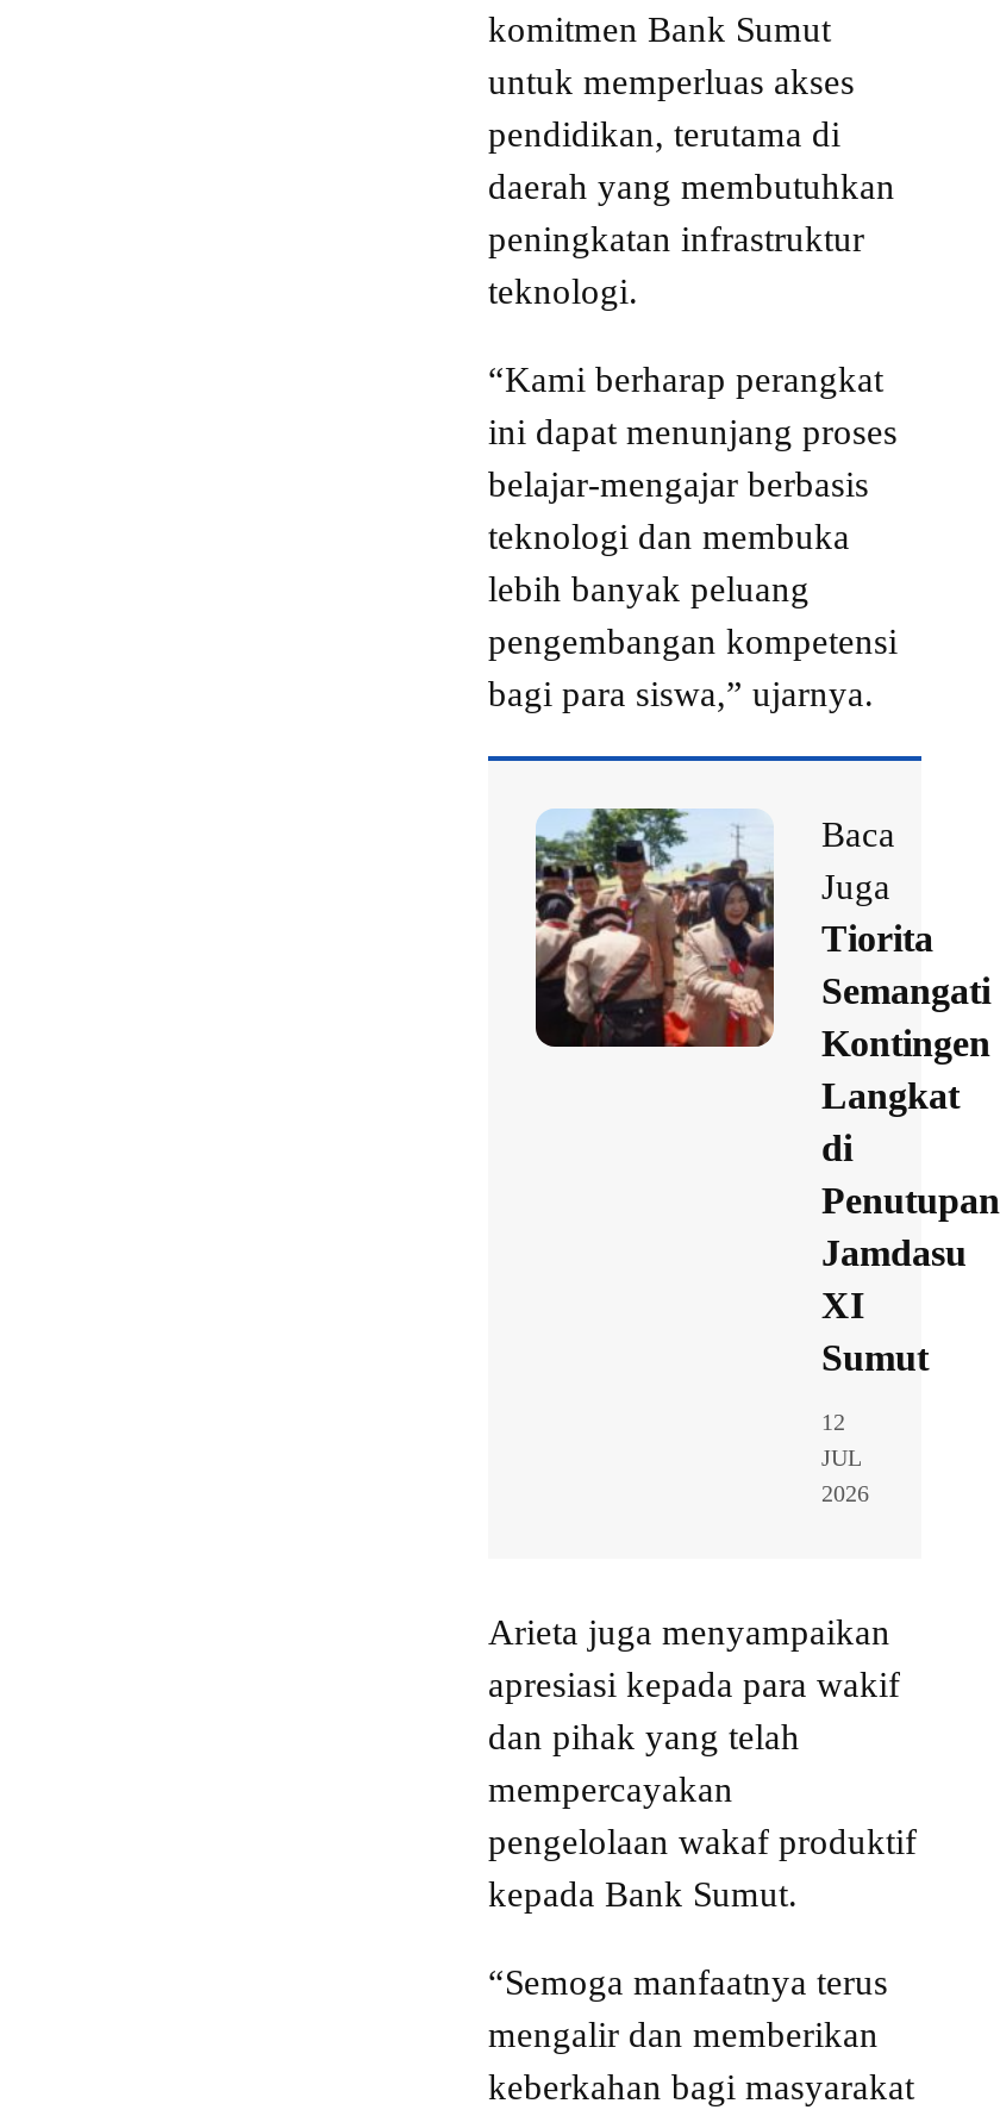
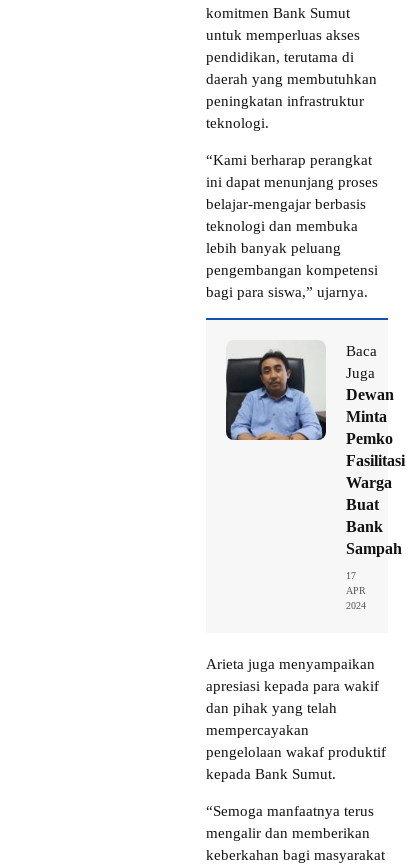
- [image]
- Tiorita
- Semangati
- Kontingen
- Langkat
- di
- Penutupan
- Jamdasu
- XI
- Sumut
+ [image]
+ Dewan
+ Minta
+ Pemko
+ Fasilitasi
+ Warga
+ Buat
+ Bank
+ Sampah

- 12
- JUL
- 2026
+ 17
+ APR
+ 2024
